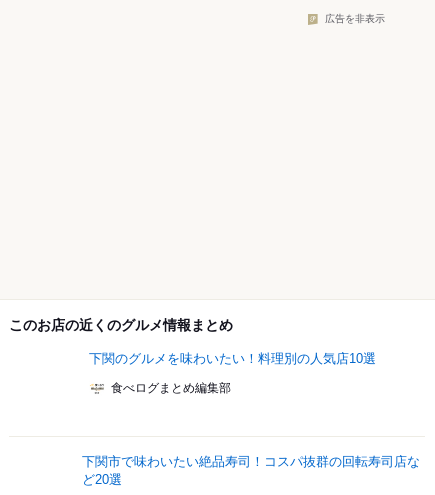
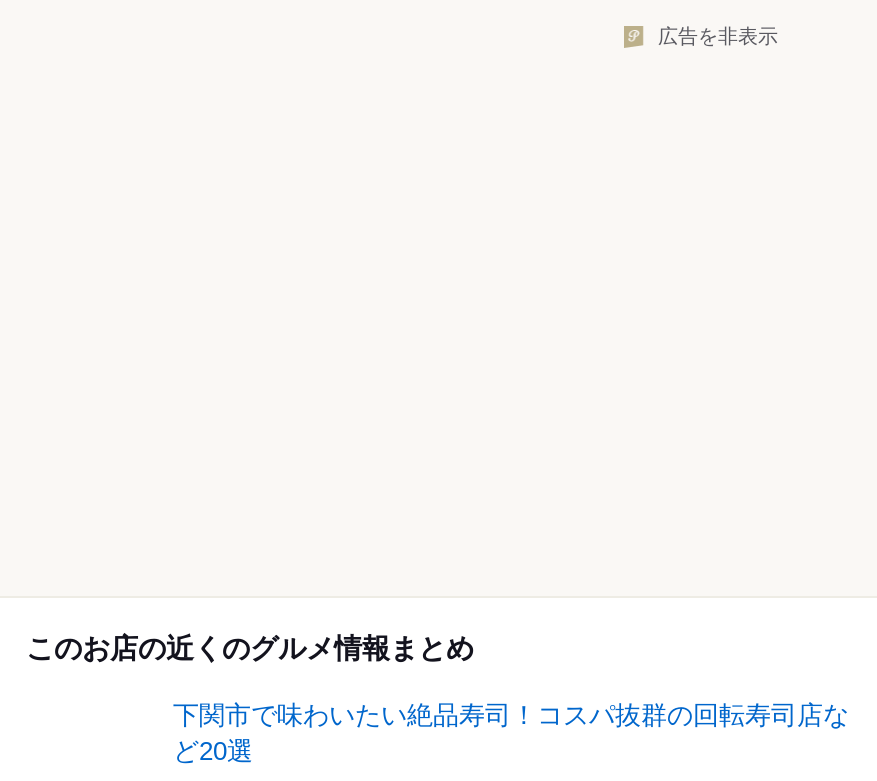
- 下関のグルメを味わいたい！料理別の人気店10選
- 食べログまとめ編集部
